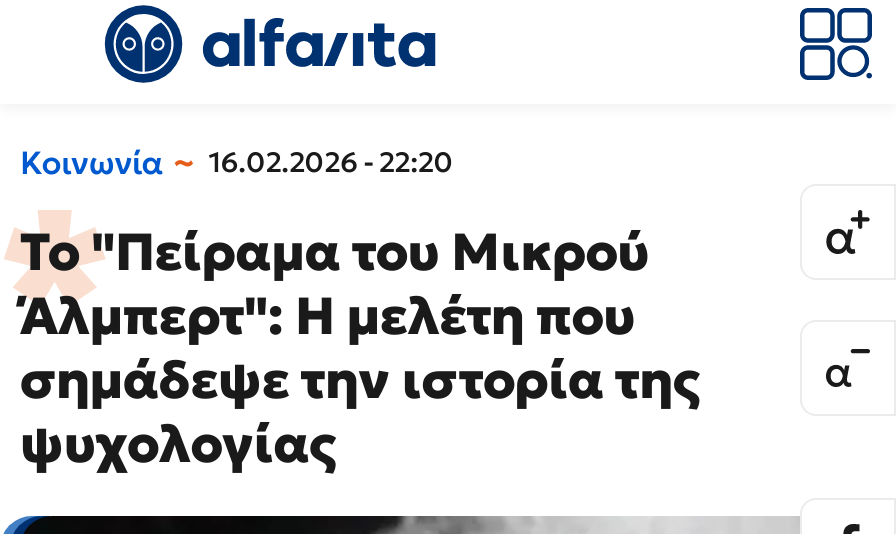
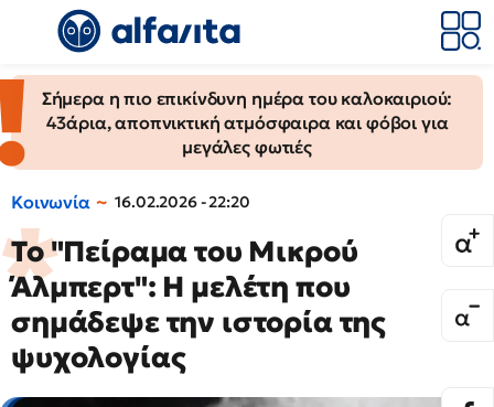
+ [image]
+ Σήμερα η πιο επικίνδυνη ημέρα του καλοκαιριού:
+ 43άρια, αποπνικτική ατμόσφαιρα και φόβοι για
+ μεγάλες φωτιές
